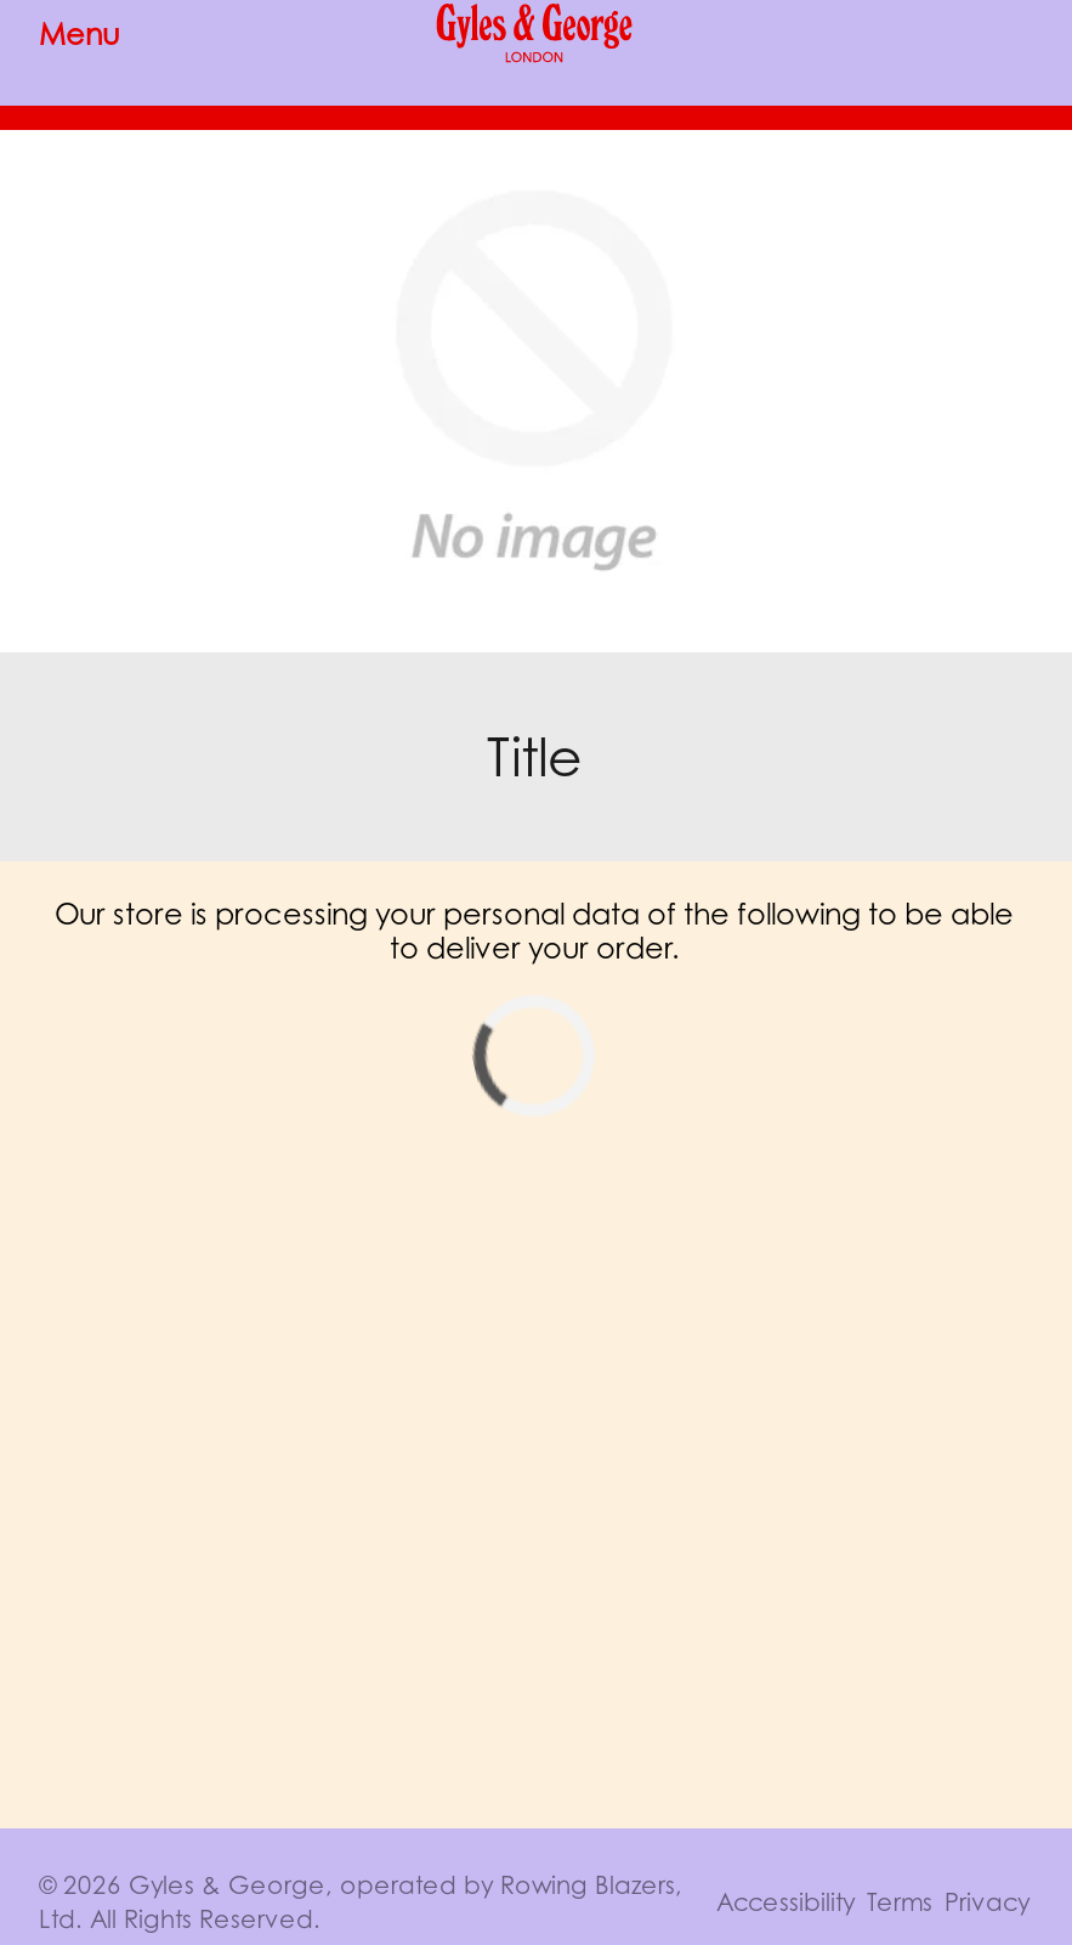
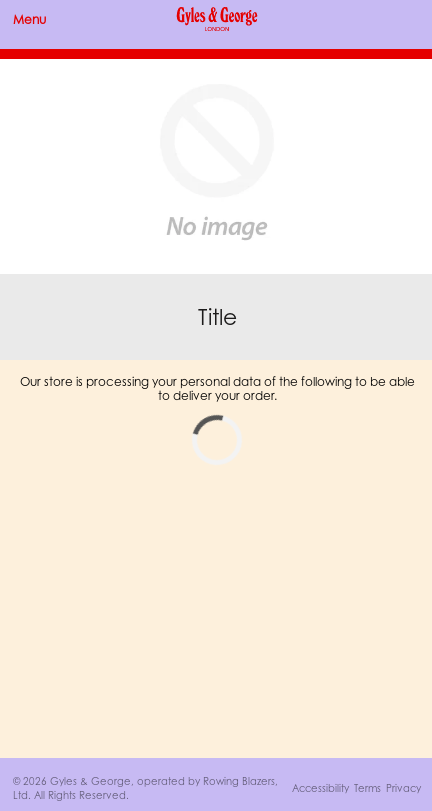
- [image]
+ [image]
